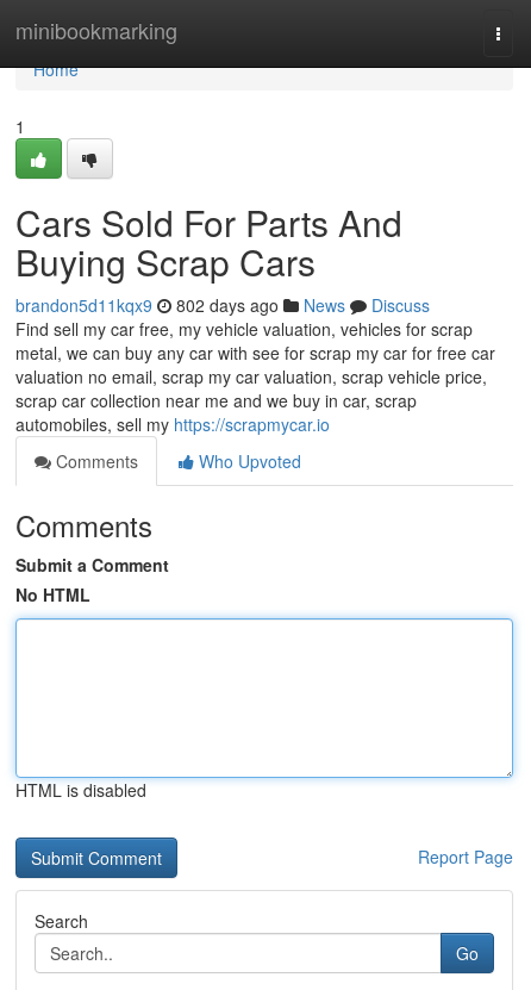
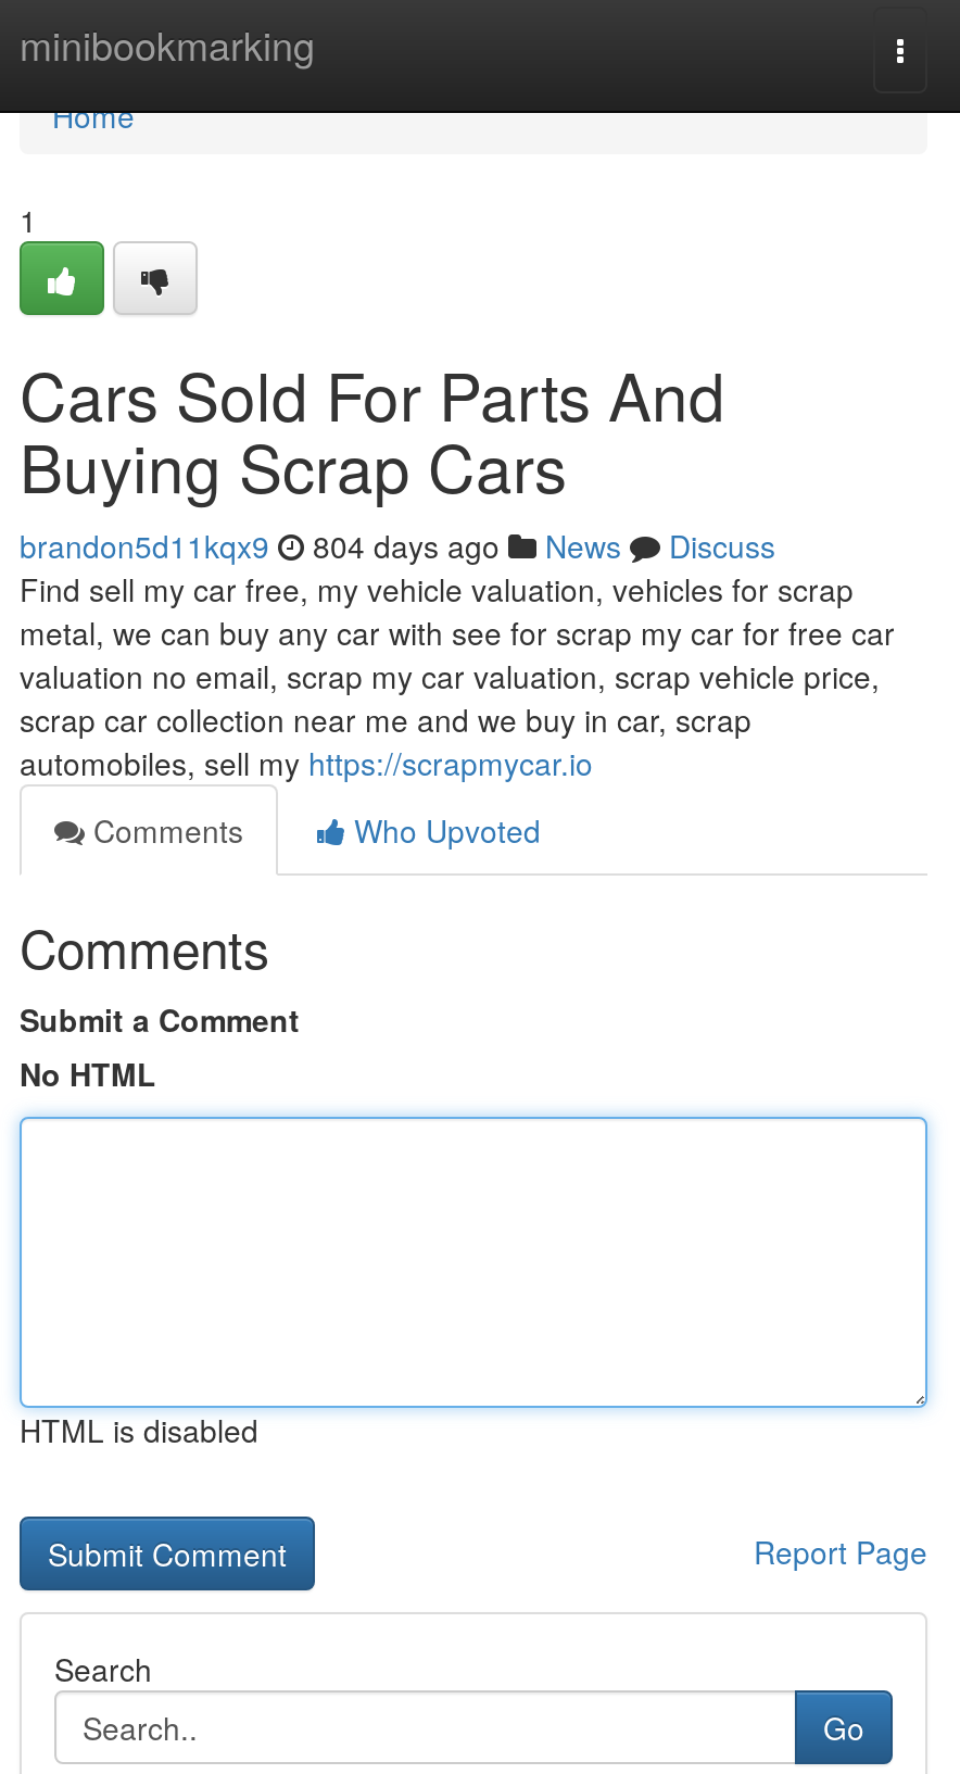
- brandon5d11kqx9 802 days ago News Discuss
+ brandon5d11kqx9 804 days ago News Discuss
